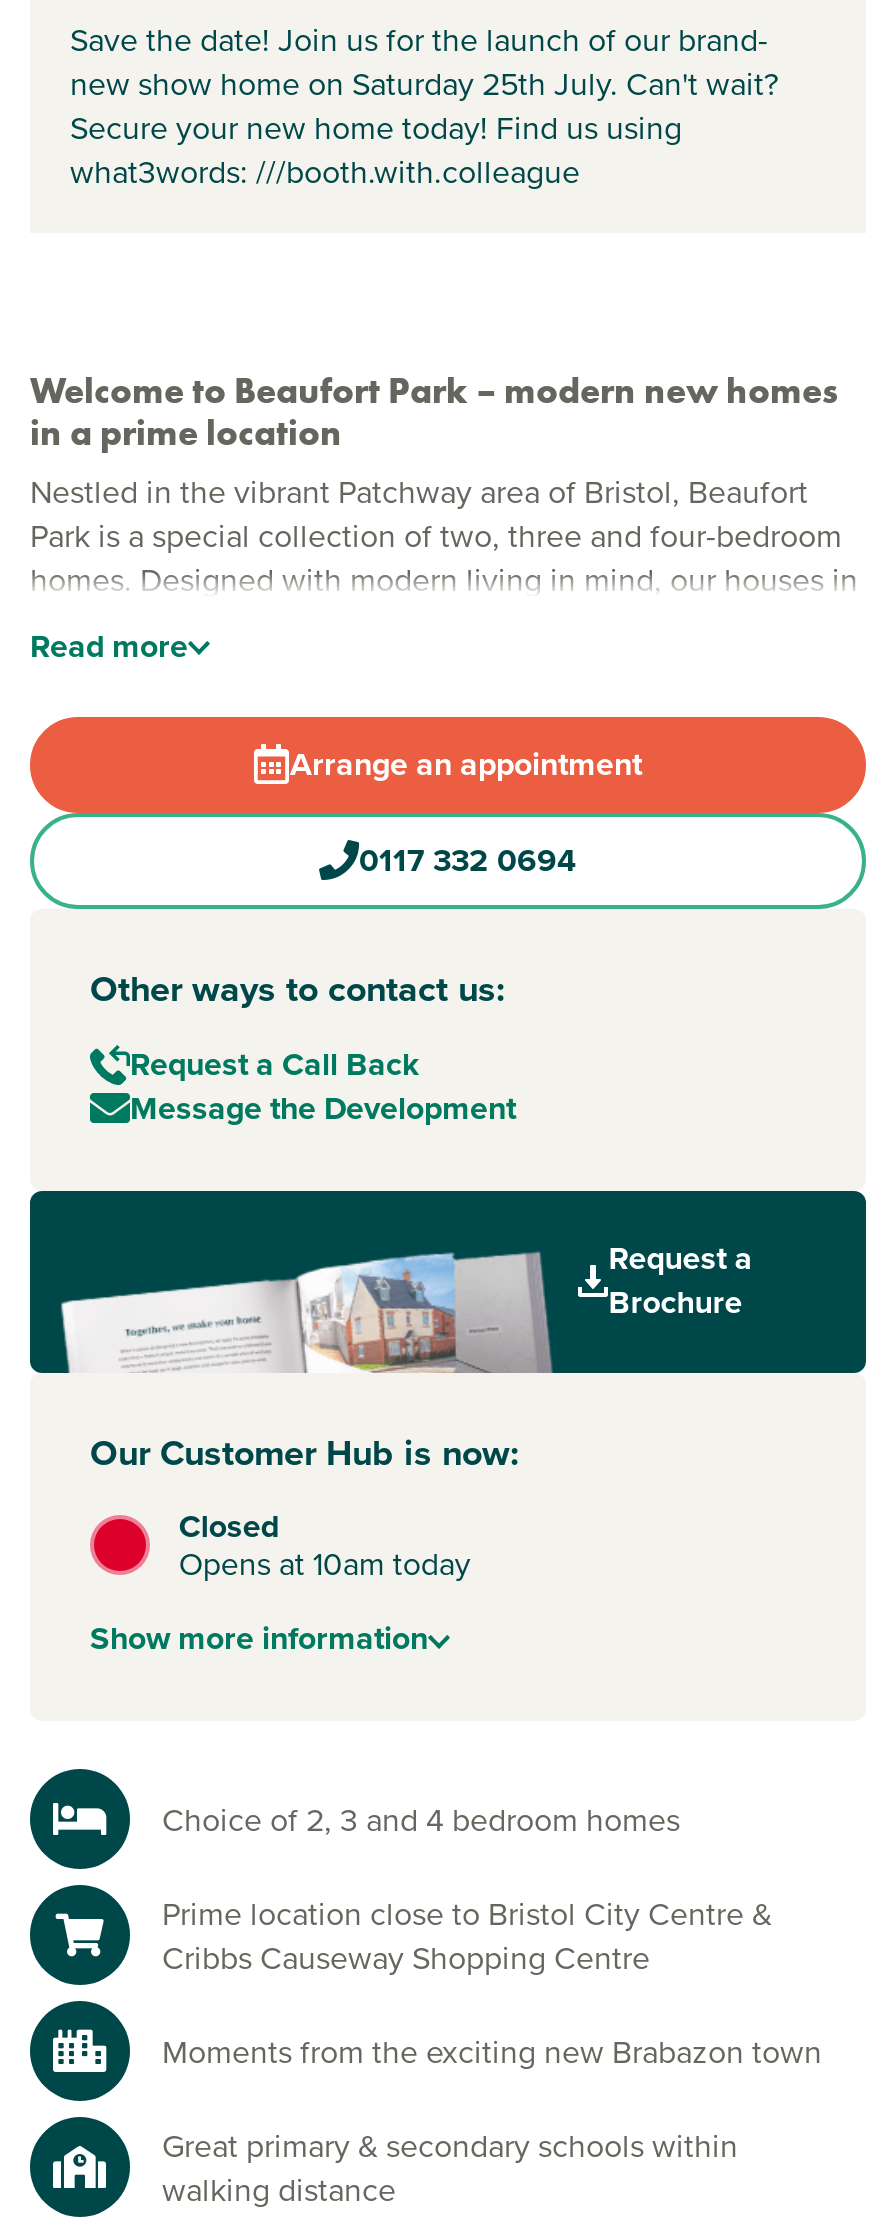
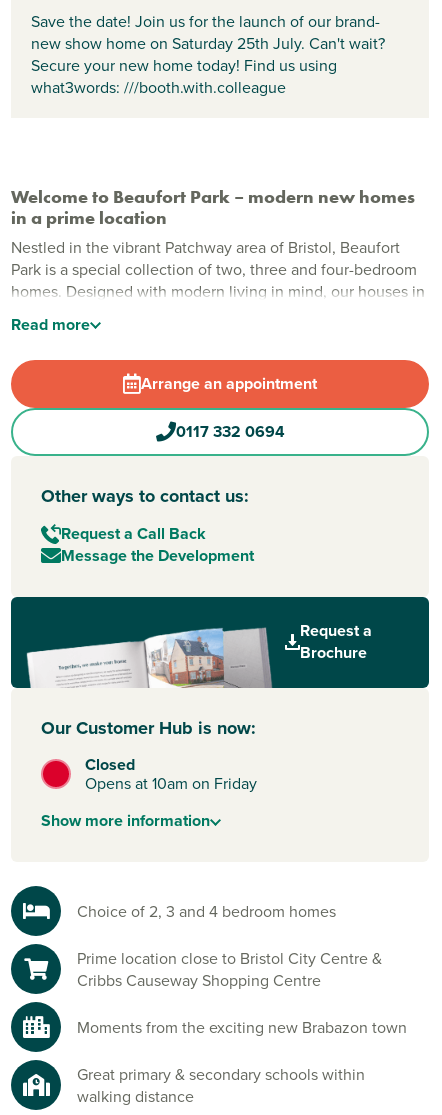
- Opens at 10am today
+ Opens at 10am on Friday
